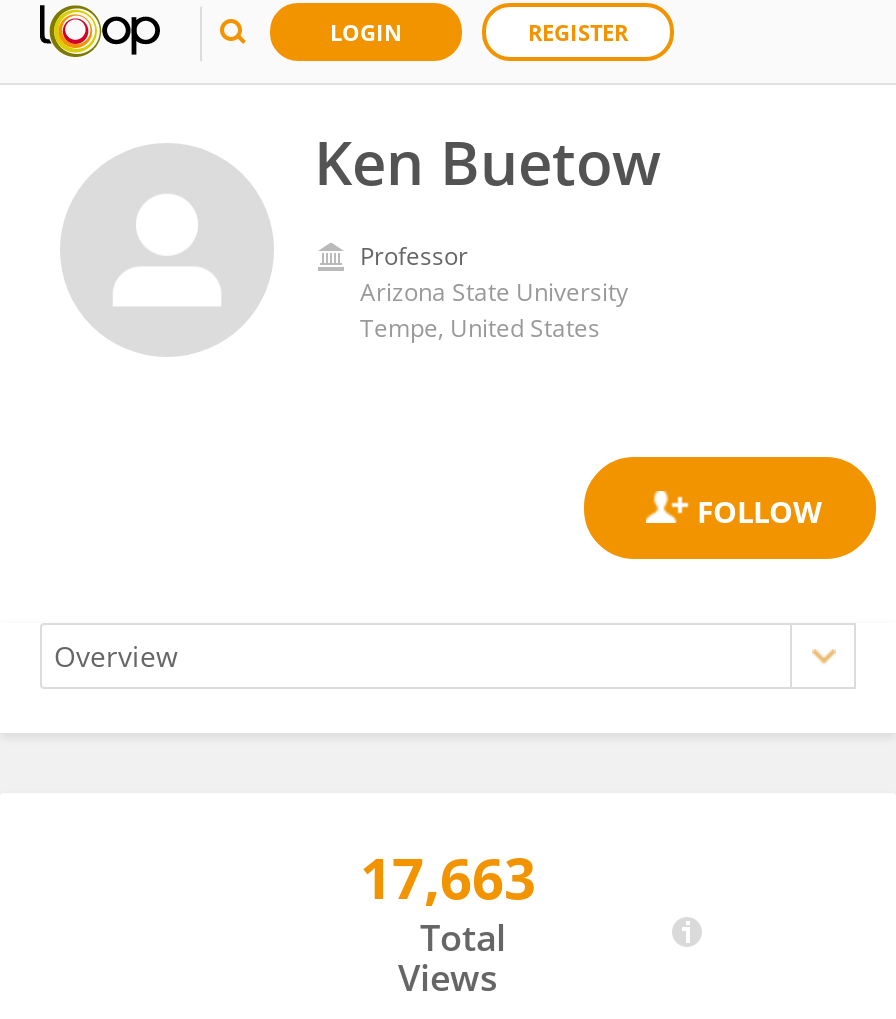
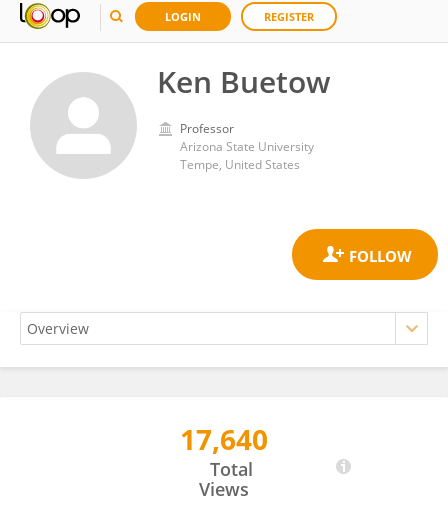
- 17,663
+ 17,640
